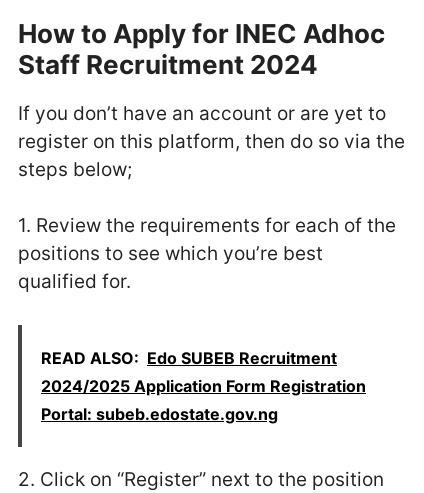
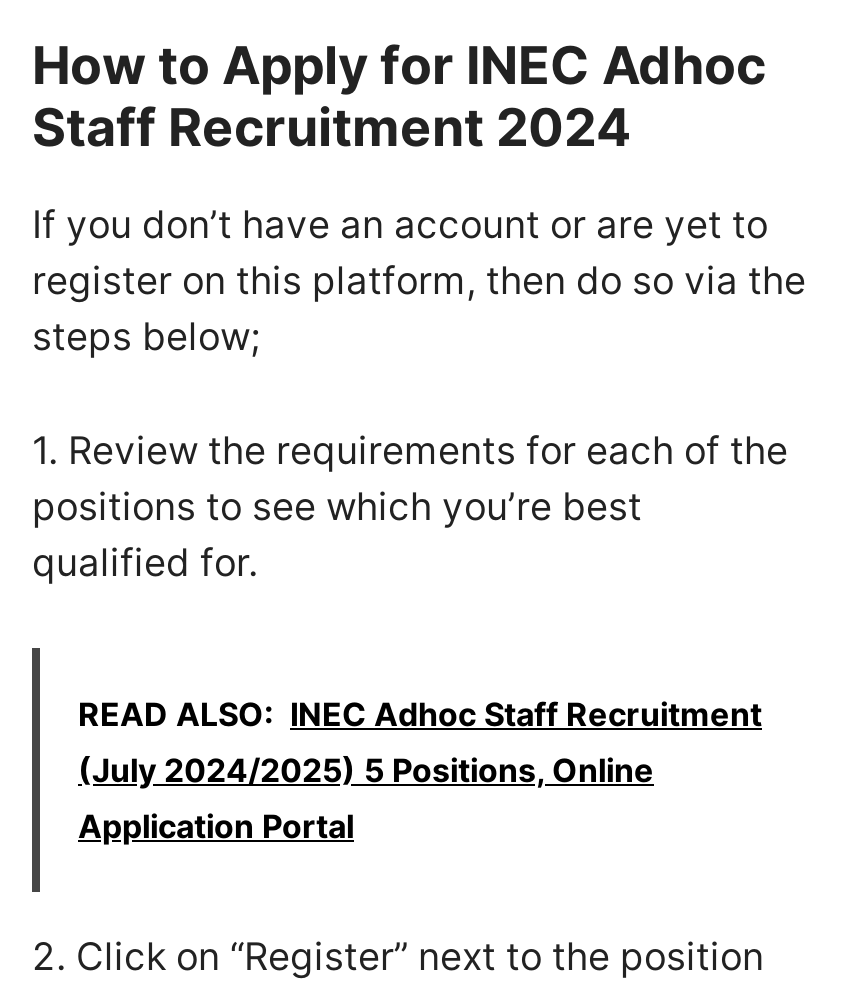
- READ ALSO: Edo SUBEB Recruitment
- 2024/2025 Application Form Registration
- Portal: subeb.edostate.gov.ng
+ READ ALSO: INEC Adhoc Staff Recruitment
+ (July 2024/2025) 5 Positions, Online
+ Application Portal
